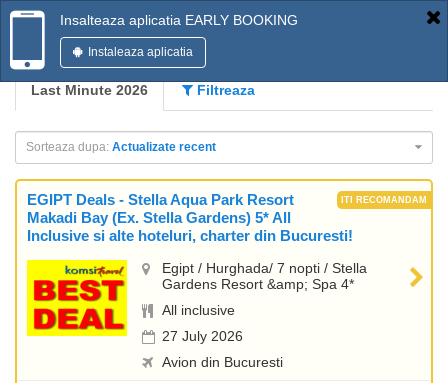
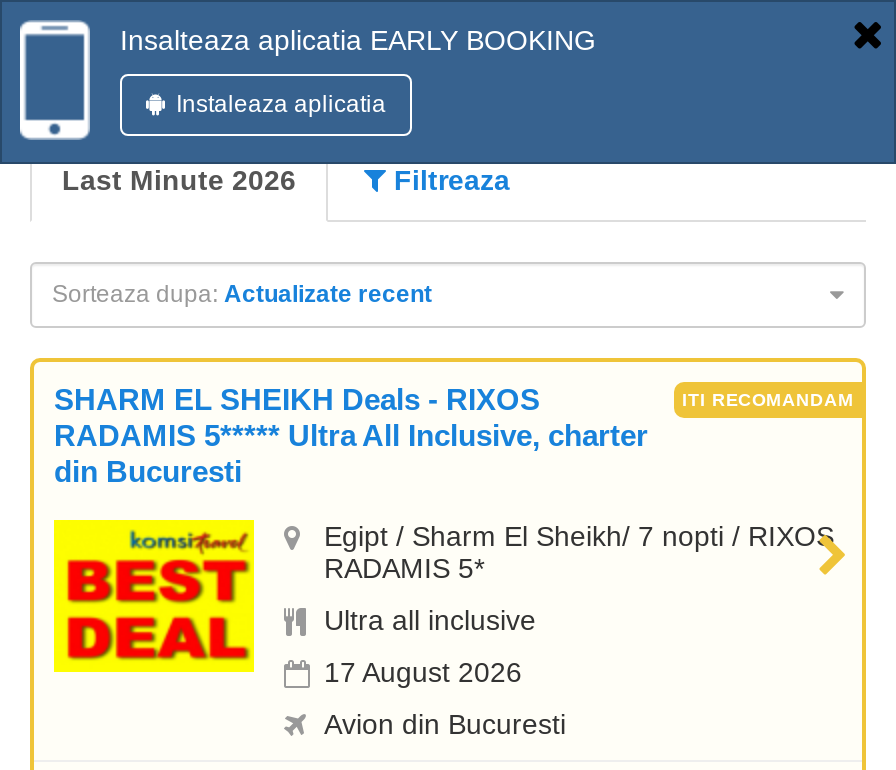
- EGIPT Deals - Stella Aqua Park Resort
- Makadi Bay (Ex. Stella Gardens) 5* All
- Inclusive si alte hoteluri, charter din Bucuresti!
+ SHARM EL SHEIKH Deals - RIXOS
+ RADAMIS 5***** Ultra All Inclusive, charter
+ din Bucuresti

- Egipt / Hurghada/ 7 nopti / Stella
- Gardens Resort &amp; Spa 4*
+ Egipt / Sharm El Sheikh/ 7 nopti / RIXOS
+ RADAMIS 5*

- All inclusive
+ Ultra all inclusive

- 27 July 2026
+ 17 August 2026
